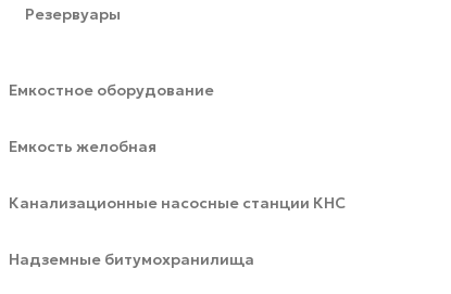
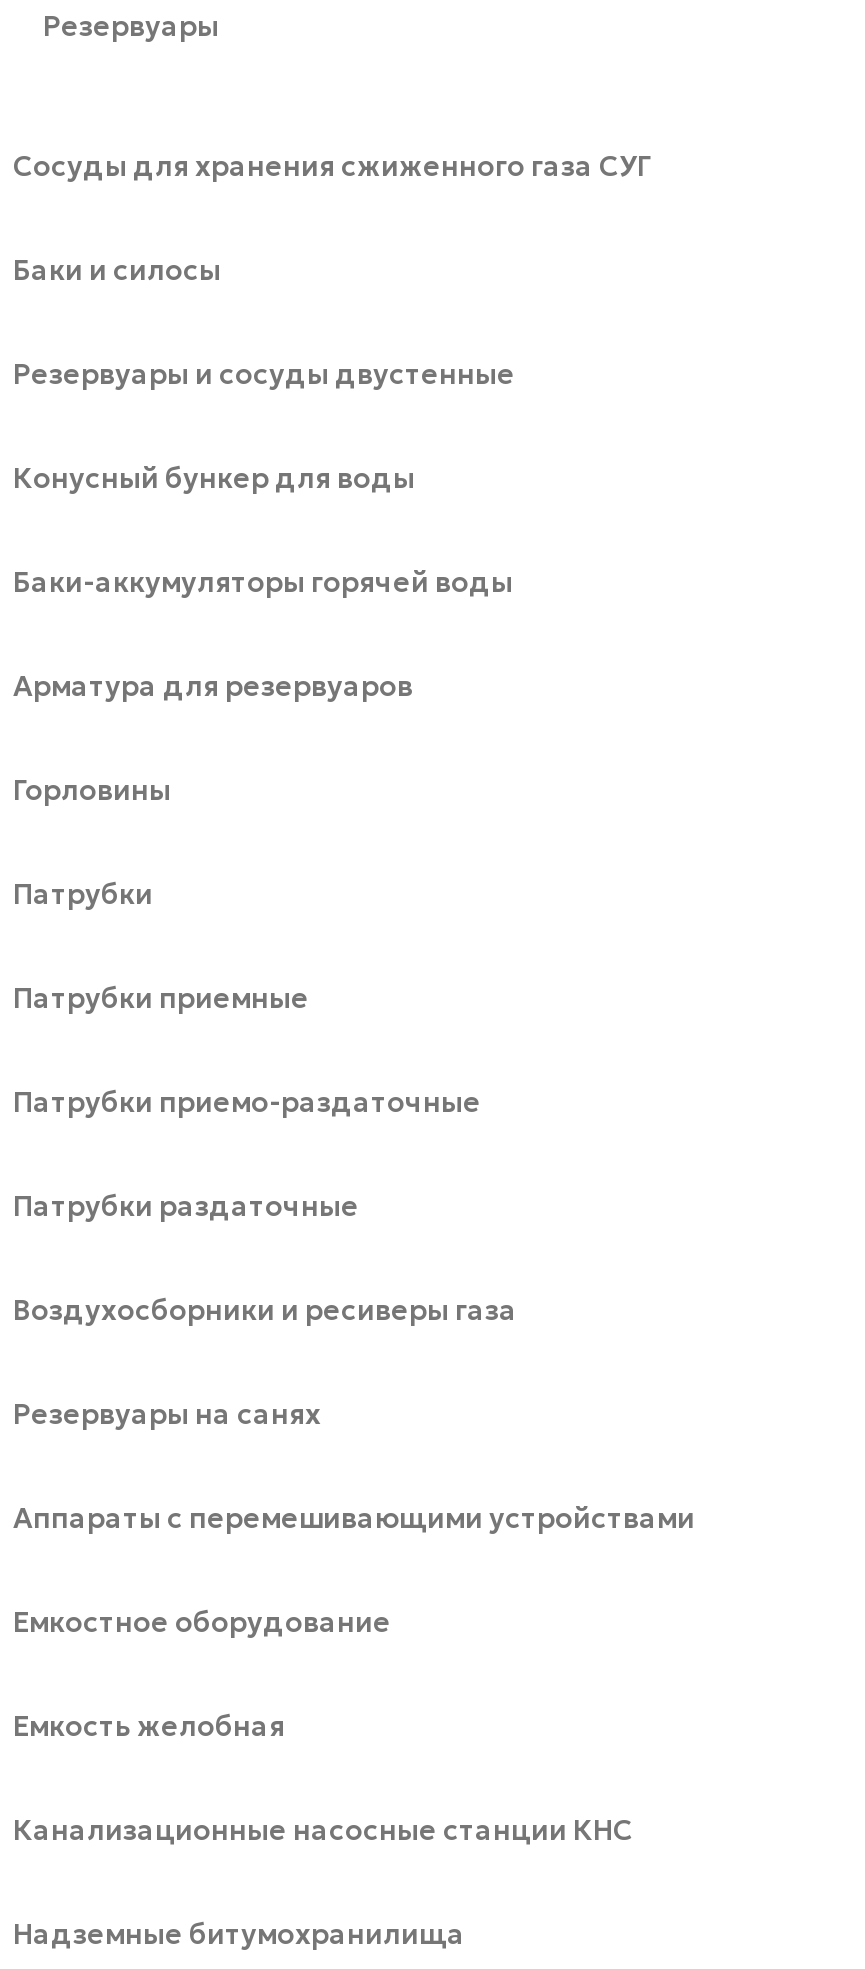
+ Сосуды для хранения сжиженного газа СУГ
+ Баки и силосы
+ Резервуары и сосуды двустенные
+ Конусный бункер для воды
+ Баки-аккумуляторы горячей воды
+ Арматура для резервуаров
+ Горловины
+ Патрубки
+ Патрубки приемные
+ Патрубки приемо-раздаточные
+ Патрубки раздаточные
+ Воздухосборники и ресиверы газа
+ Резервуары на санях
+ Аппараты с перемешивающими устройствами
